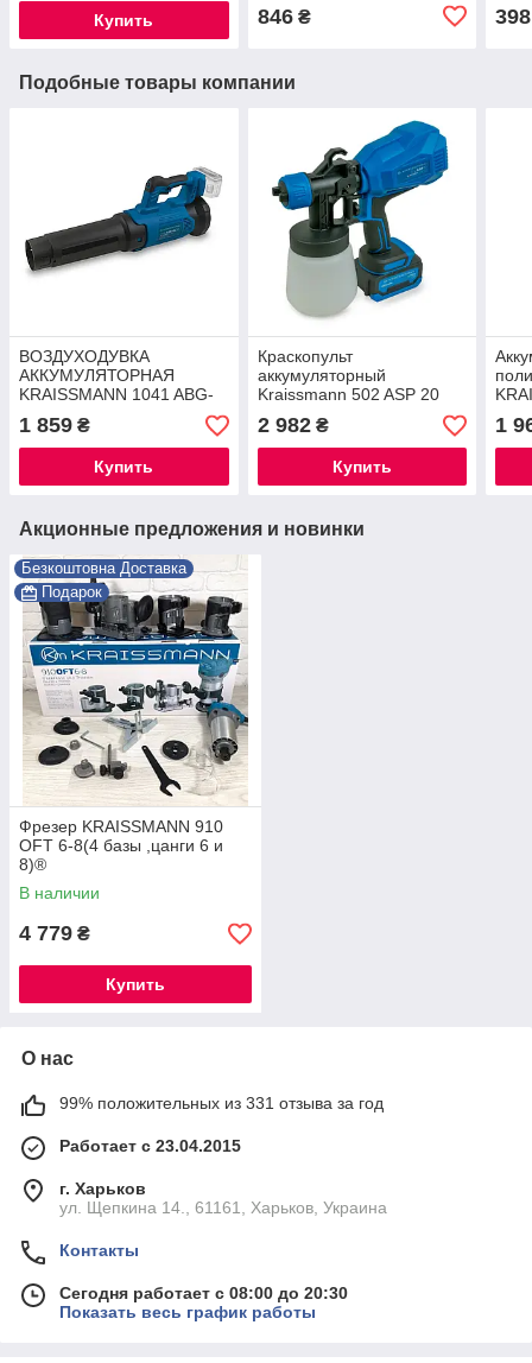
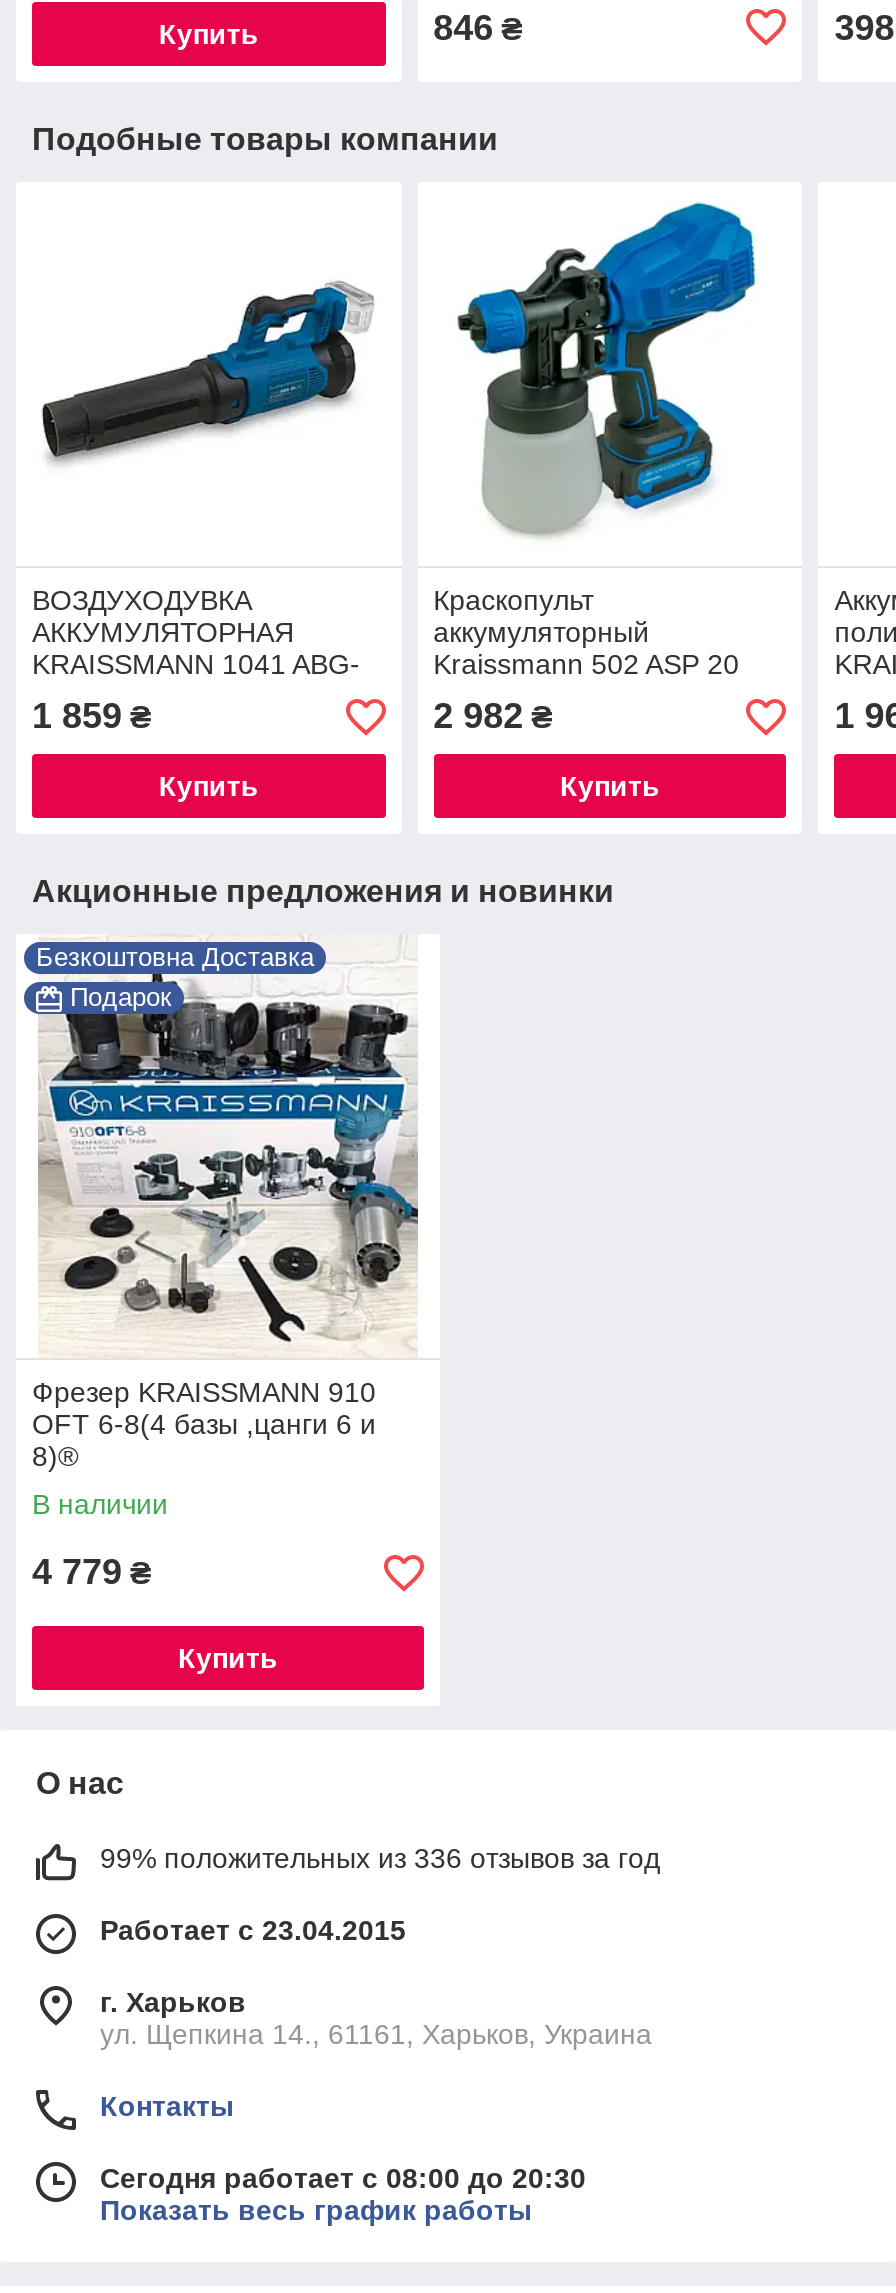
- 99% положительных из 331 отзыва за год
+ 99% положительных из 336 отзывов за год
